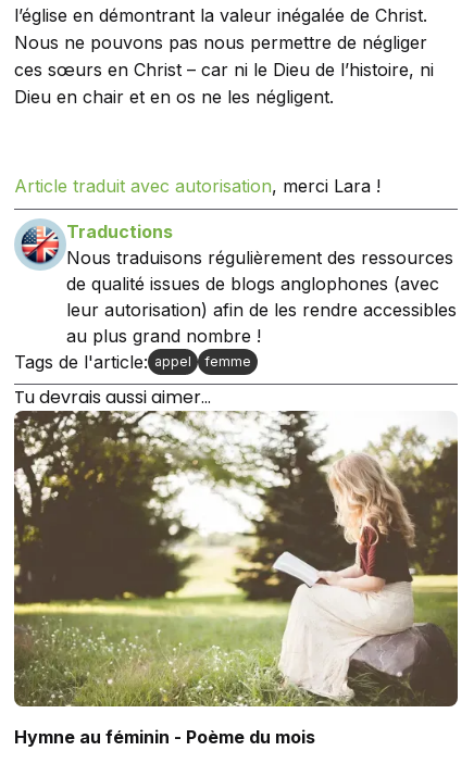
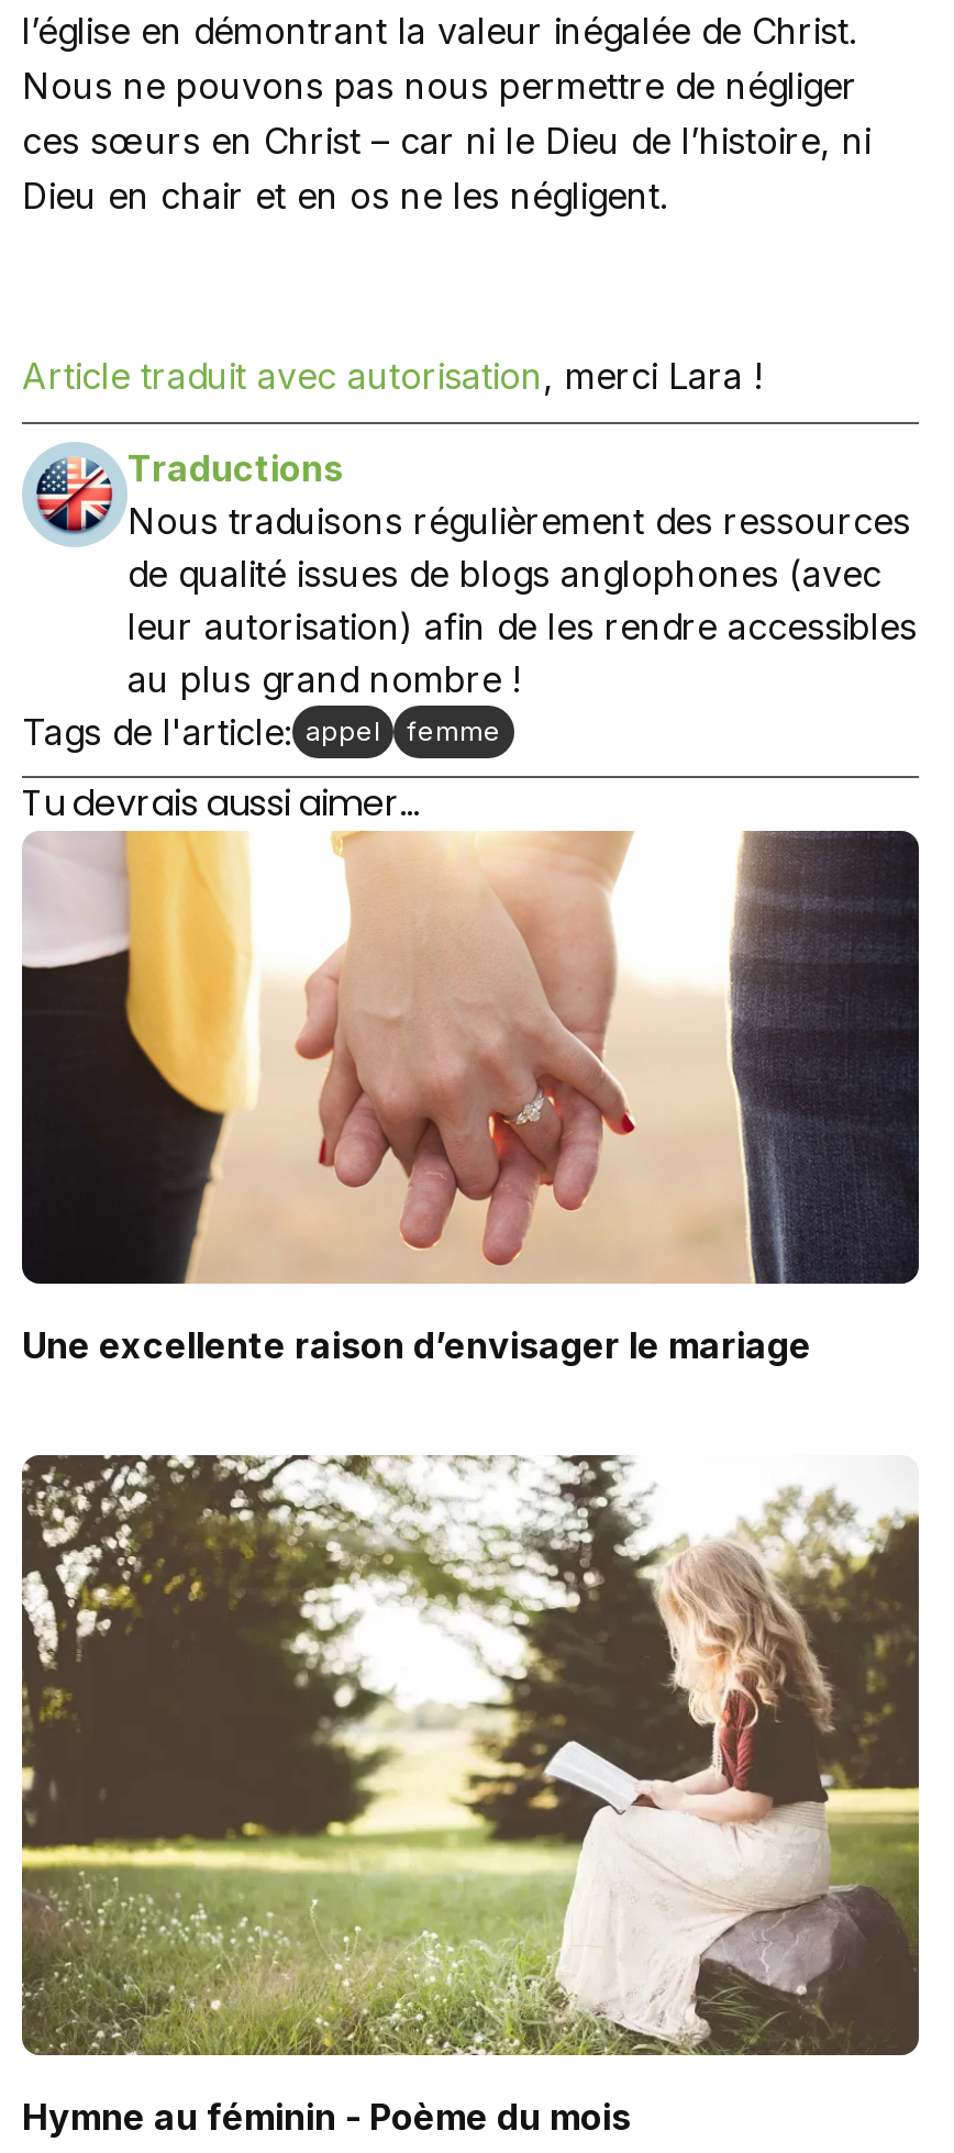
+ [image]
+ Une excellente raison d’envisager le mariage
